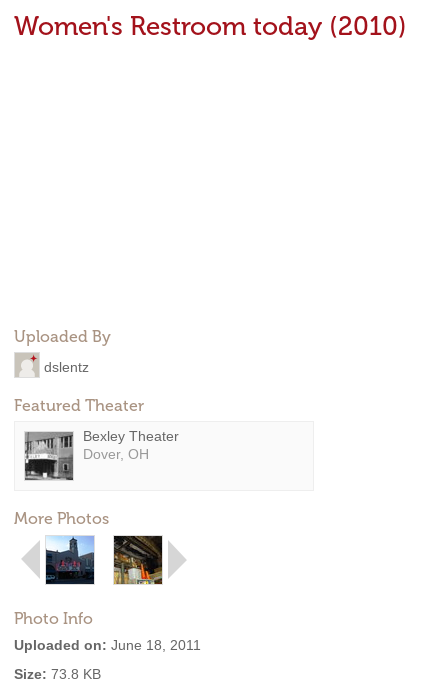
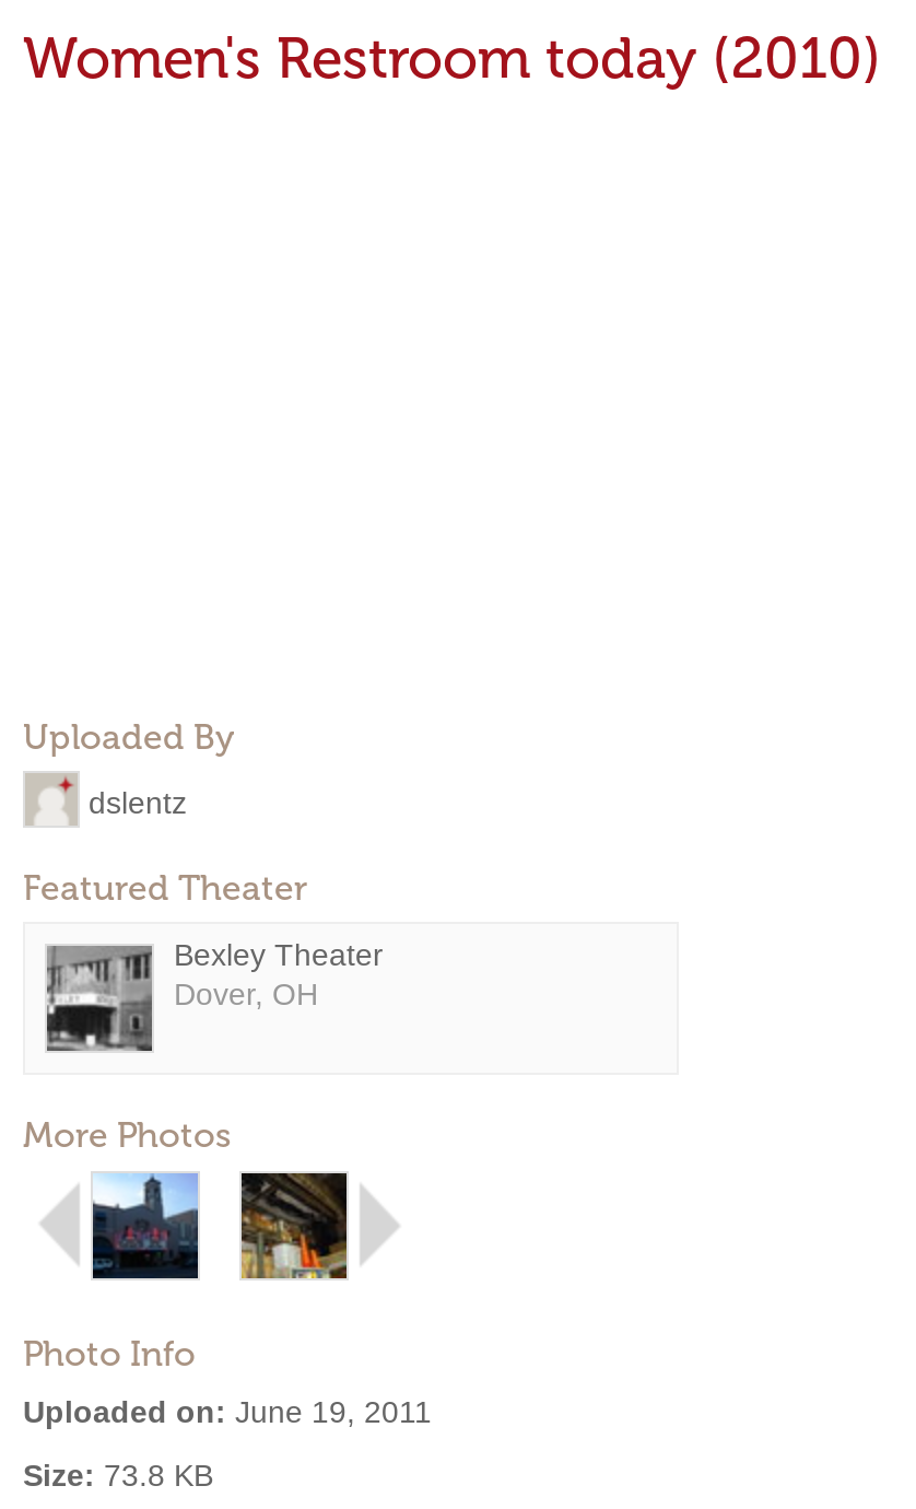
- Uploaded on: June 18, 2011
+ Uploaded on: June 19, 2011
